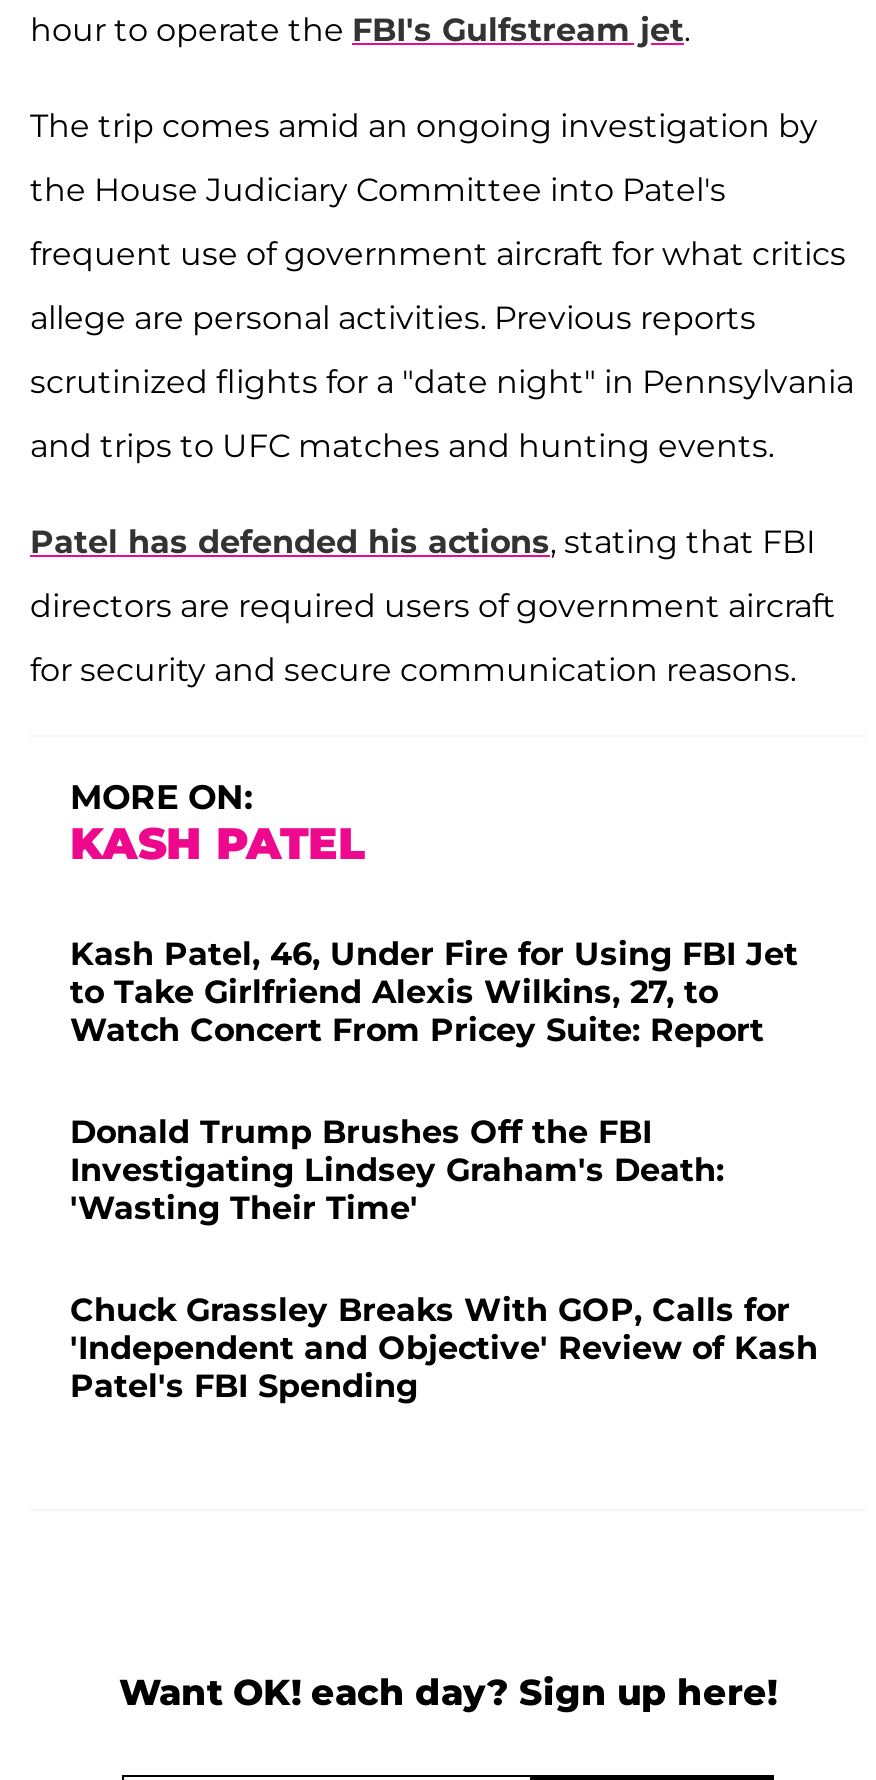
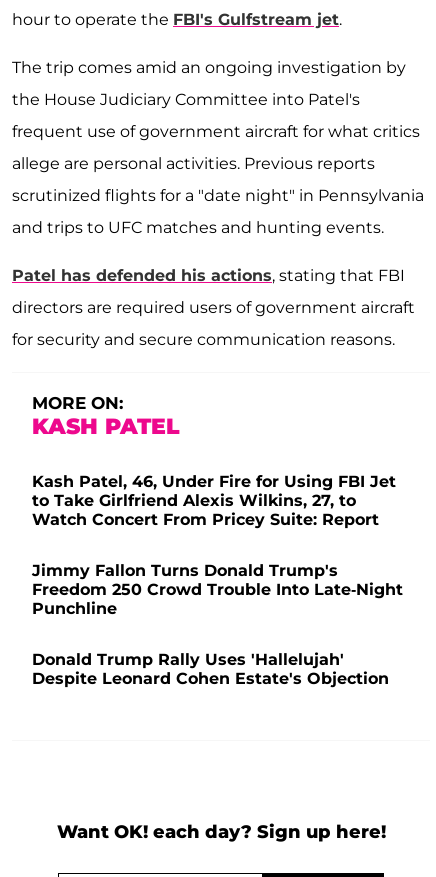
- Donald Trump Brushes Off the FBI
- Investigating Lindsey Graham's Death:
- 'Wasting Their Time'
+ Jimmy Fallon Turns Donald Trump's
+ Freedom 250 Crowd Trouble Into Late-Night
+ Punchline

- Chuck Grassley Breaks With GOP, Calls for
- 'Independent and Objective' Review of Kash
- Patel's FBI Spending
+ Donald Trump Rally Uses 'Hallelujah'
+ Despite Leonard Cohen Estate's Objection
